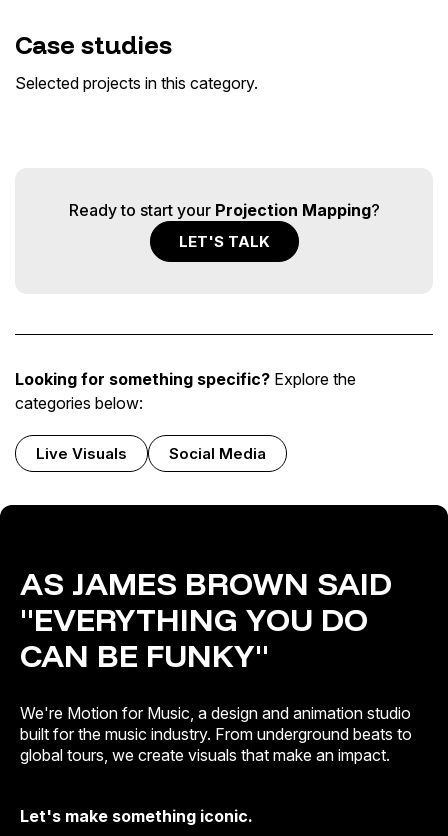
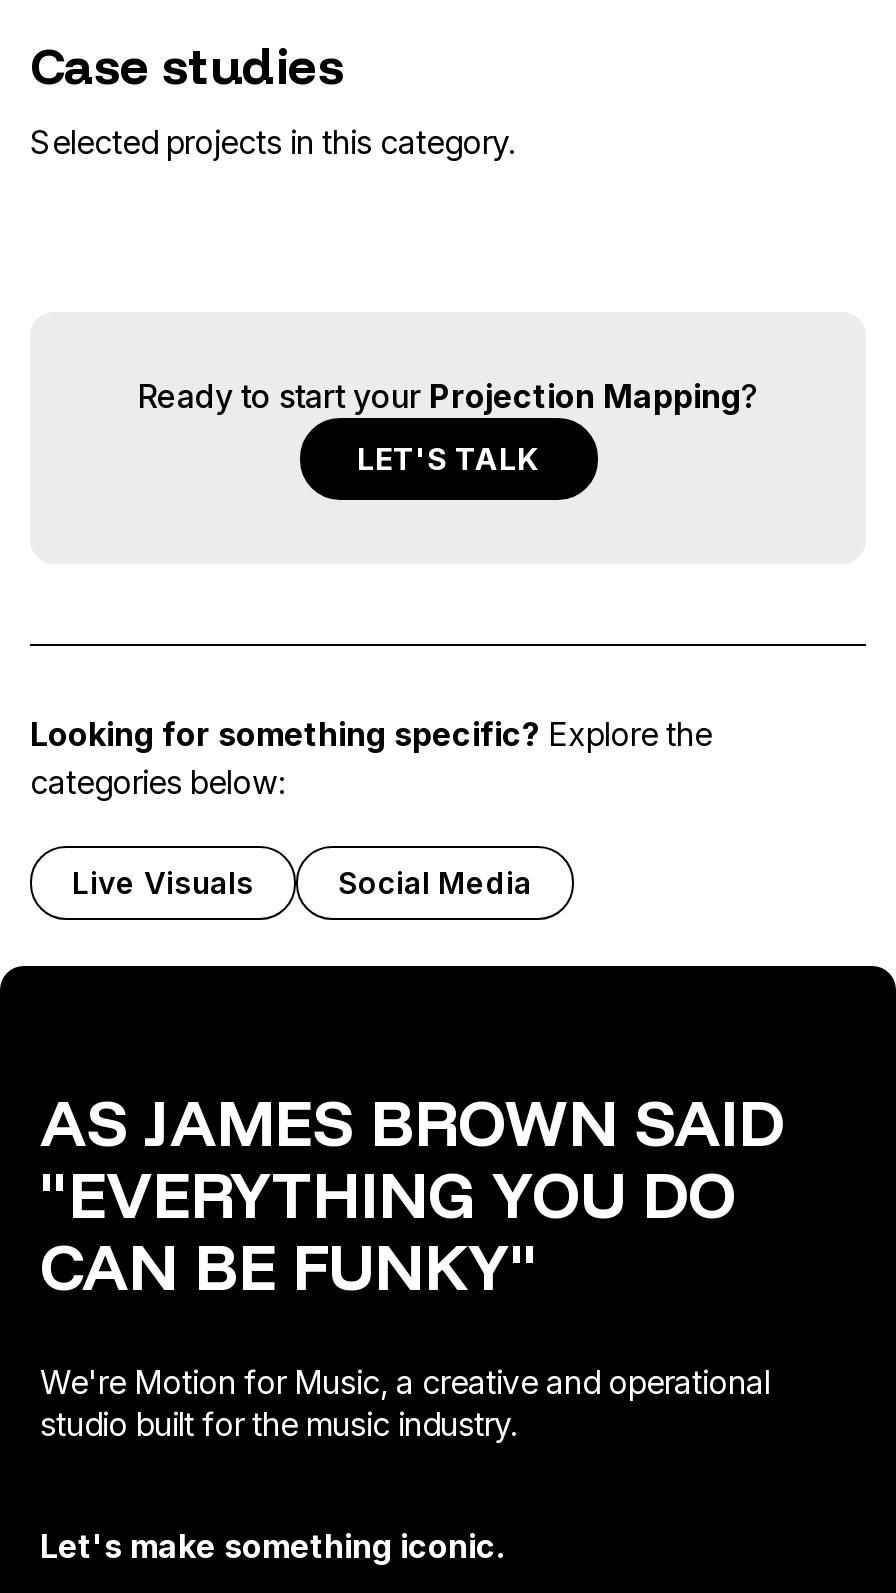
- We're Motion for Music, a design and animation studio
- built for the music industry. From underground beats to
- global tours, we create visuals that make an impact.
+ We're Motion for Music, a creative and operational
+ studio built for the music industry.
